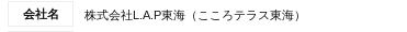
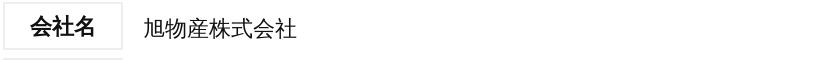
- 株式会社L.A.P東海（こころテラス東海）
+ 旭物産株式会社
